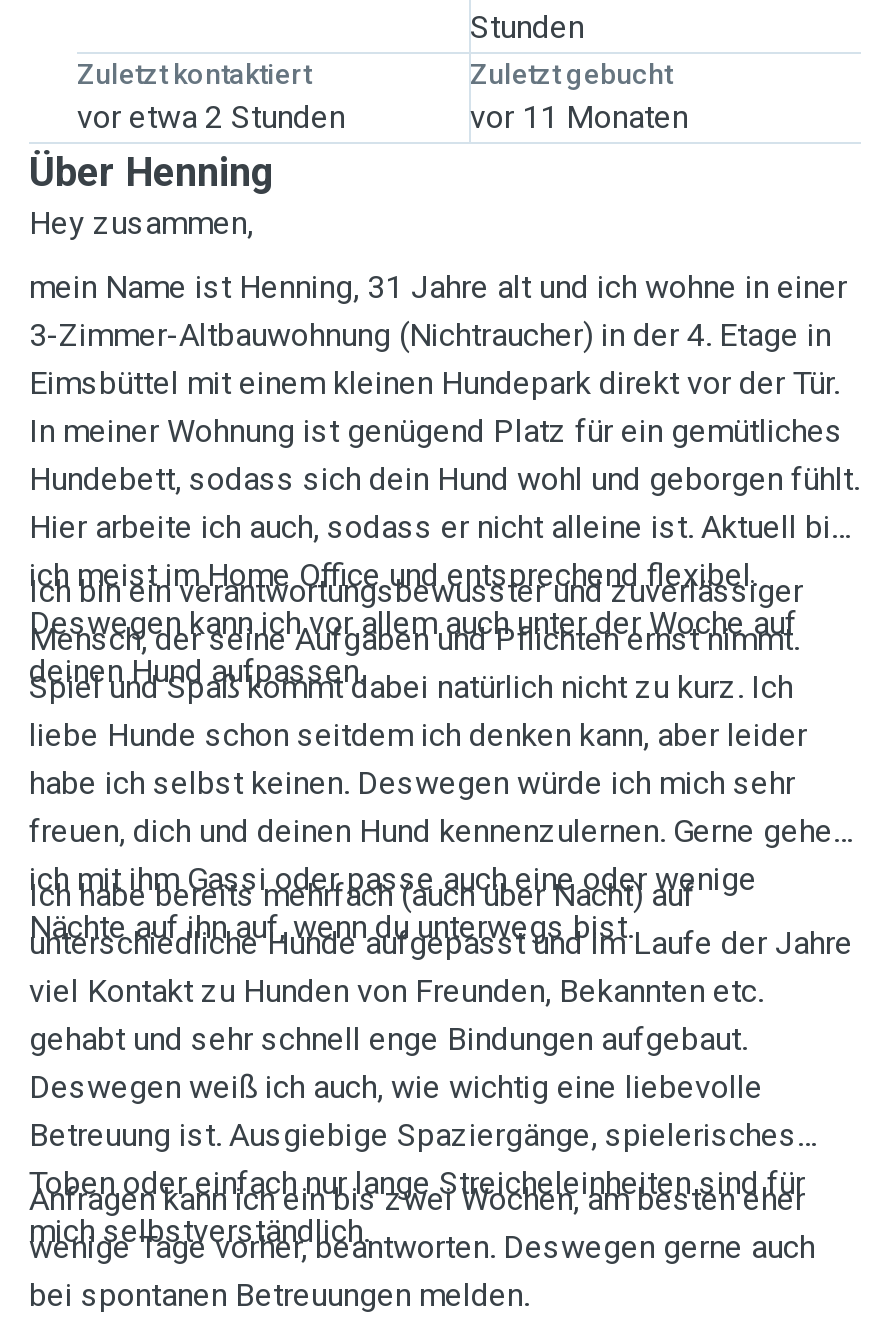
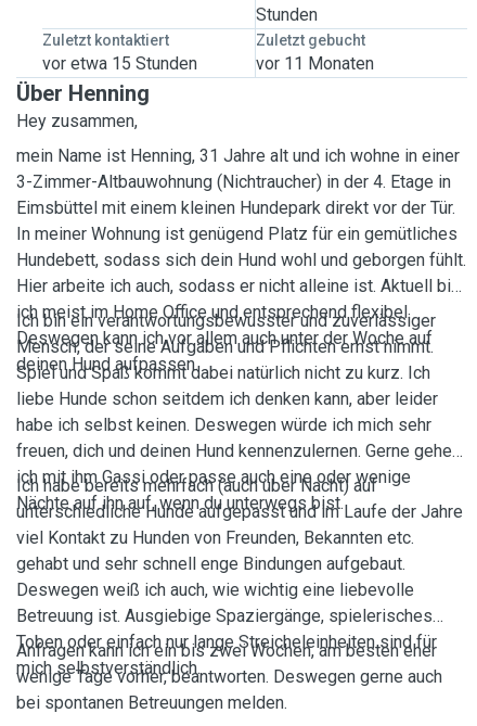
- vor etwa 2 Stunden
+ vor etwa 15 Stunden
